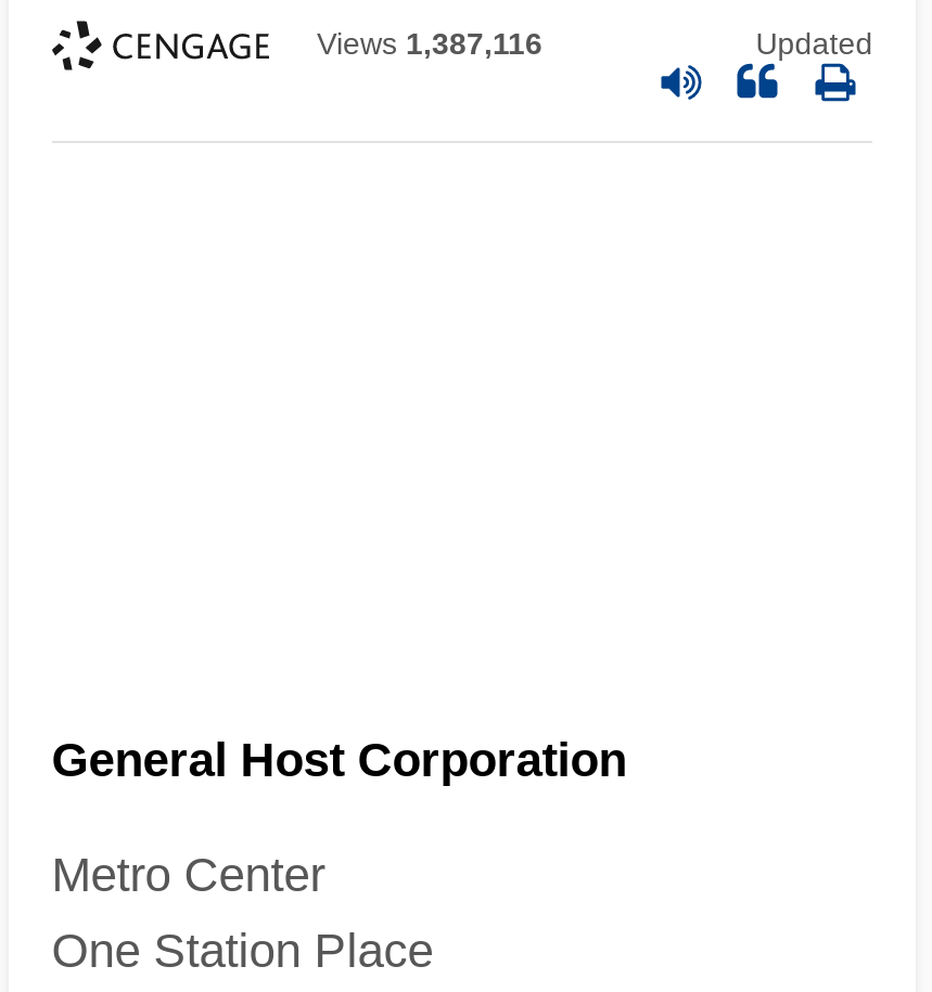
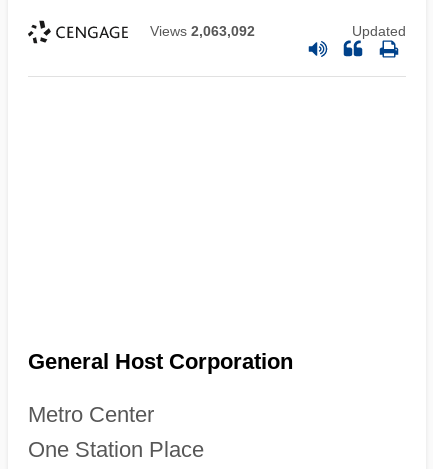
- Views 1,387,116
+ Views 2,063,092
